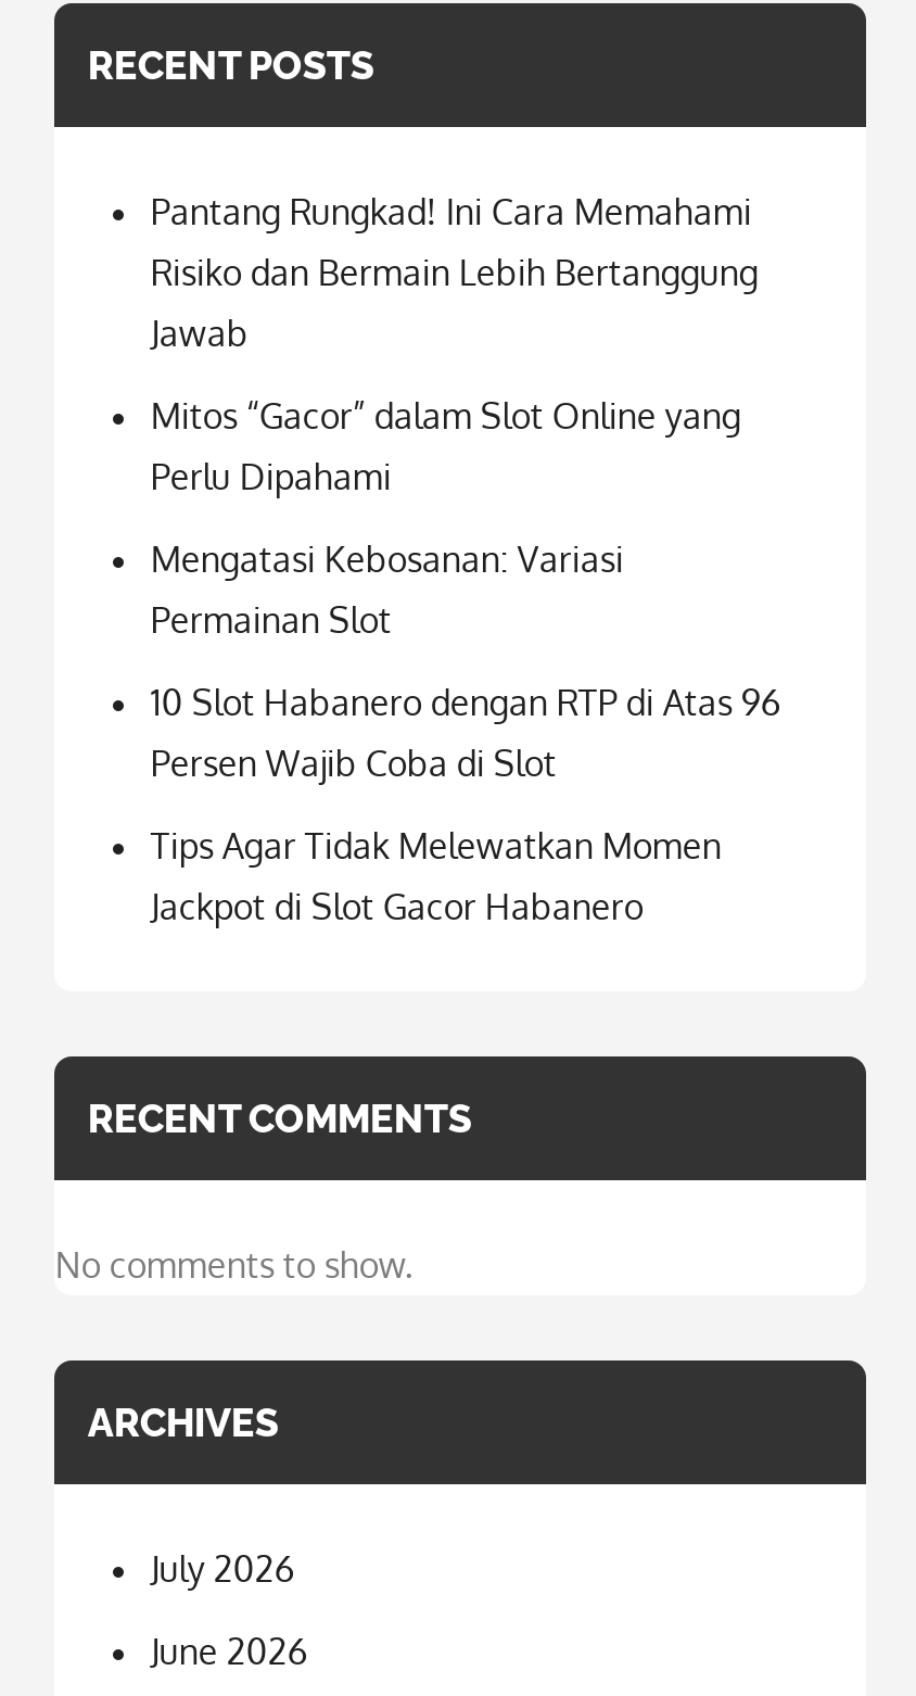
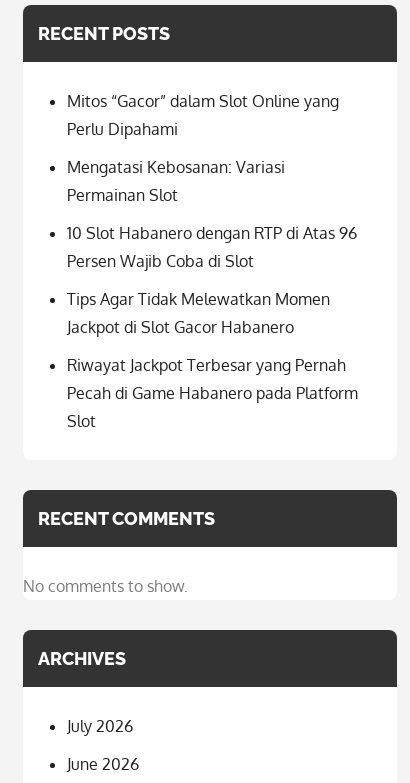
- Pantang Rungkad! Ini Cara Memahami
- Risiko dan Bermain Lebih Bertanggung
- Jawab

moved up: Mitos “Gacor” dalam Slot Online yang | Perlu Dipahami | Mengatasi Kebosanan: Variasi | Permainan Slot | 10 Slot Habanero dengan RTP di Atas 96 | Persen Wajib Coba di Slot | Tips Agar Tidak Melewatkan Momen | Jackpot di Slot Gacor Habanero

+ Riwayat Jackpot Terbesar yang Pernah
+ Pecah di Game Habanero pada Platform
+ Slot
